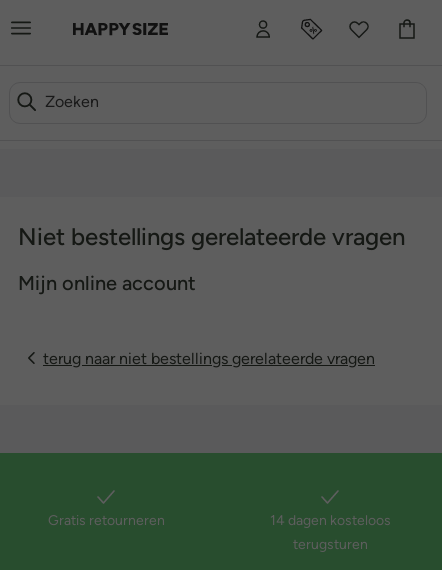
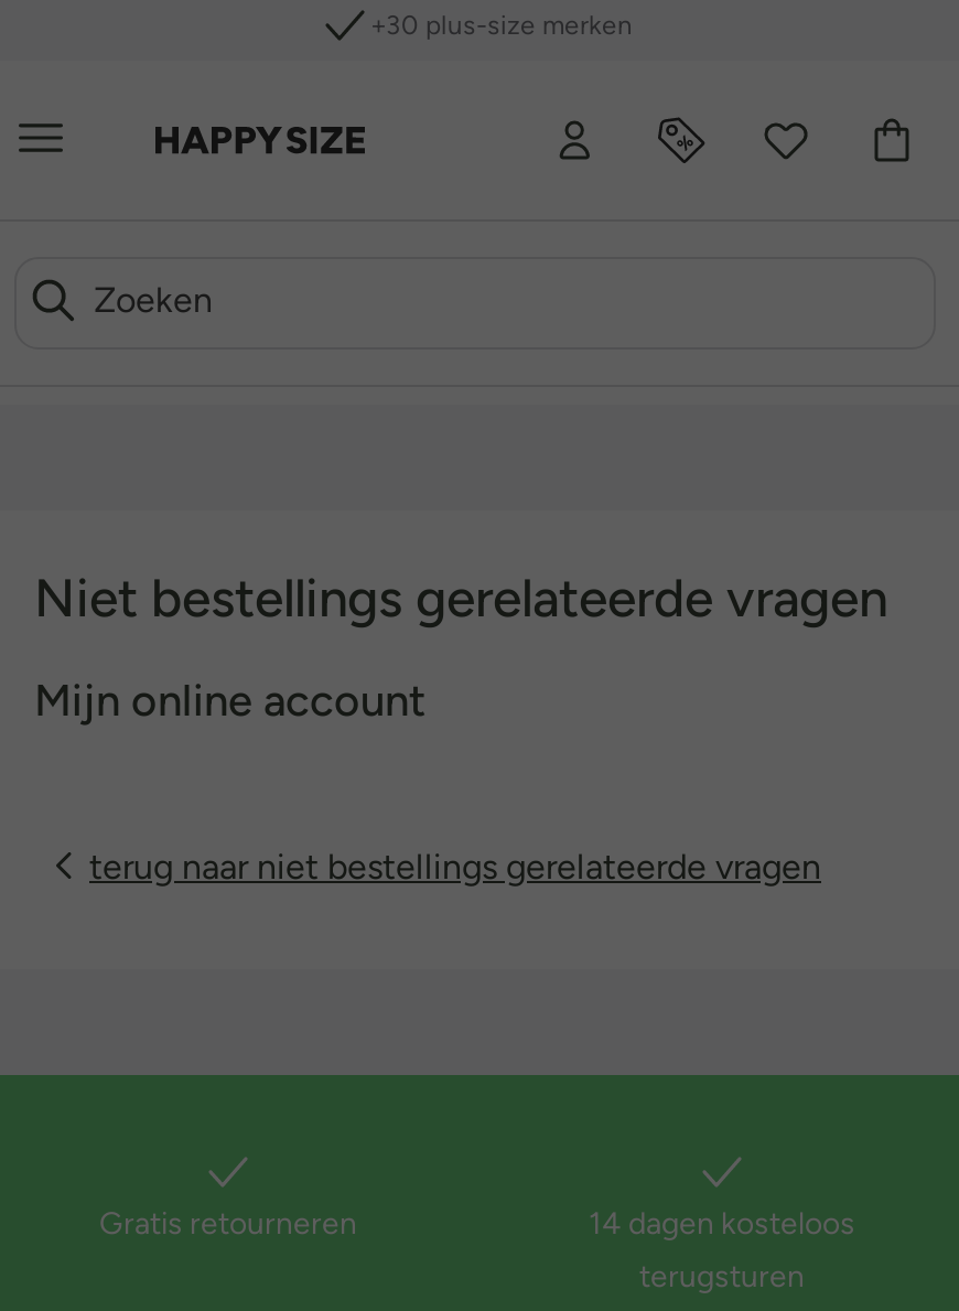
+ +30 plus-size merken
